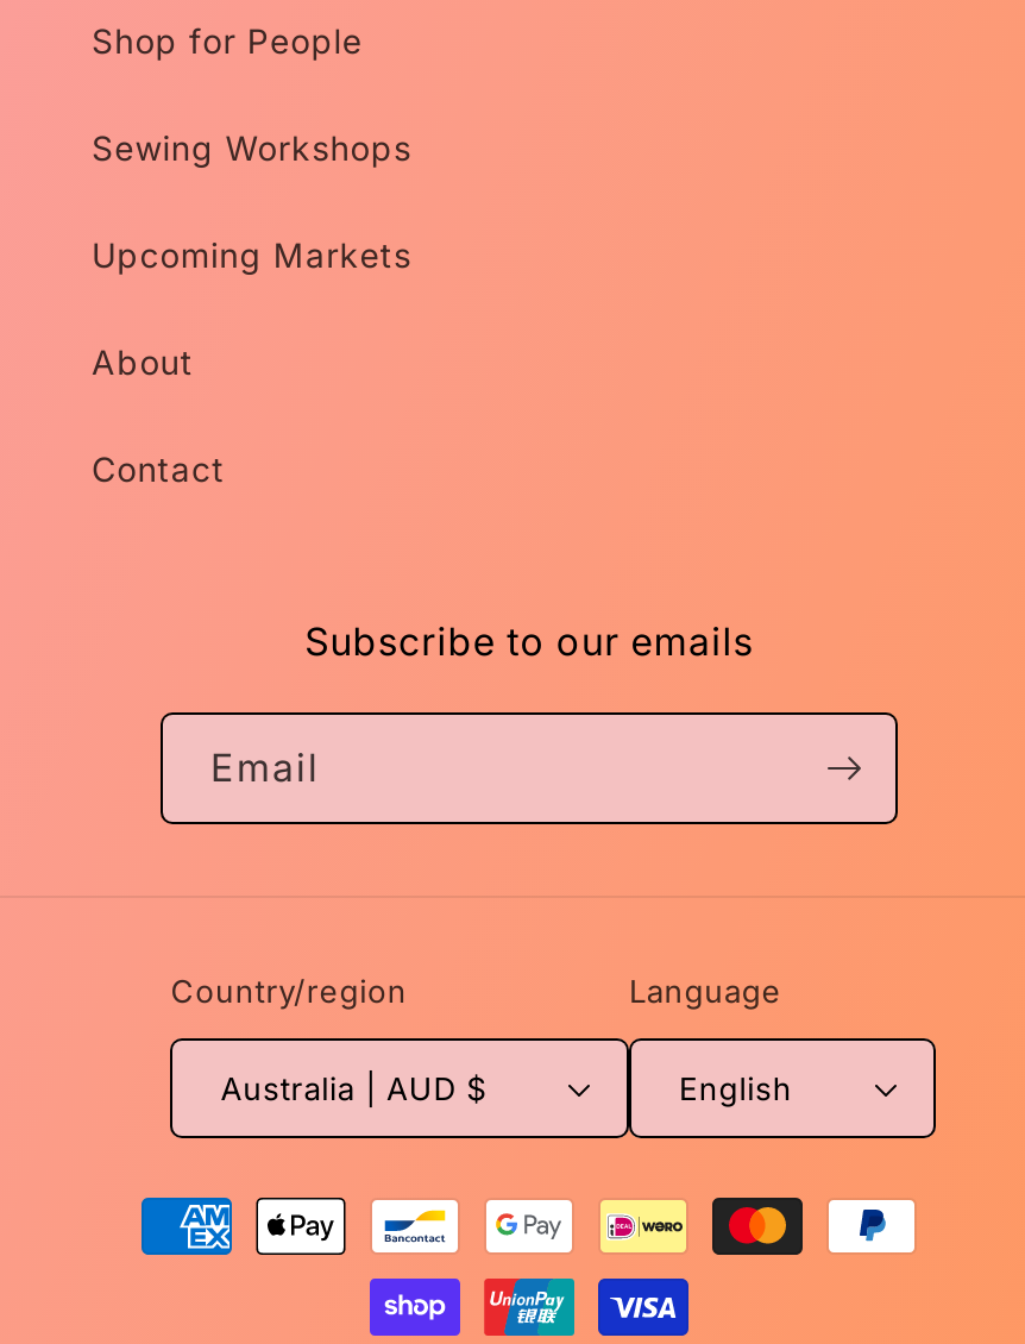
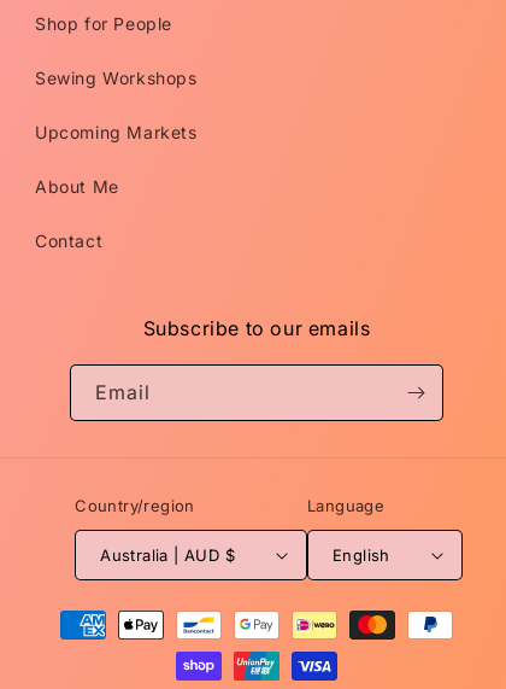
- About
+ About Me
